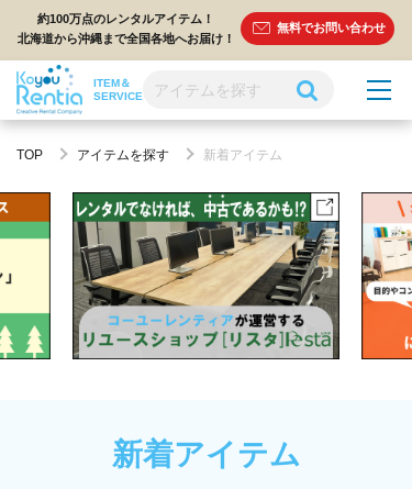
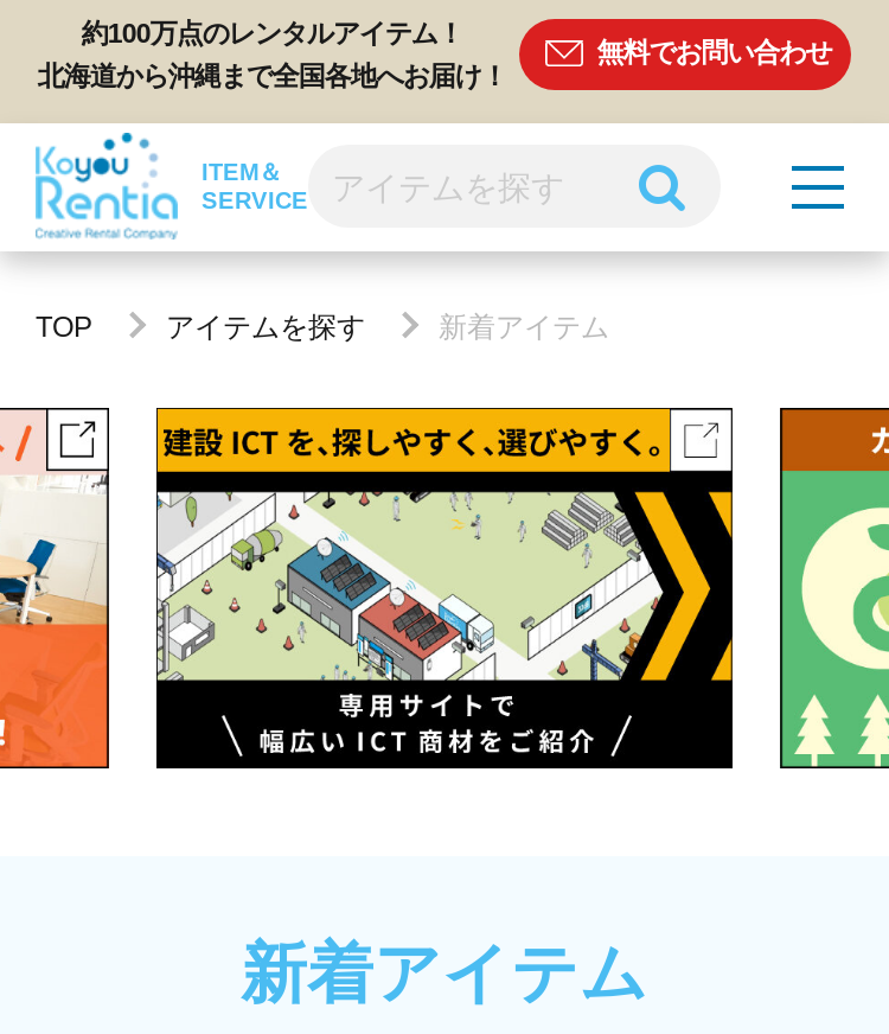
- [image]
+ [image]

- [image]
+ [image]

- [image]
+ [image]

- [image]
+ [image]
